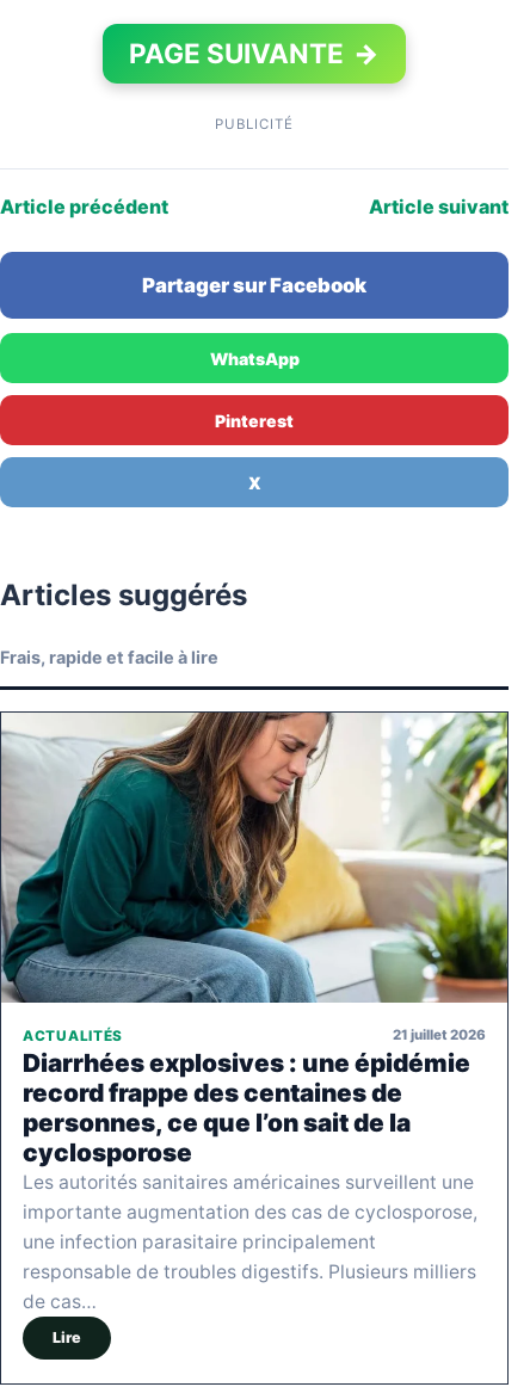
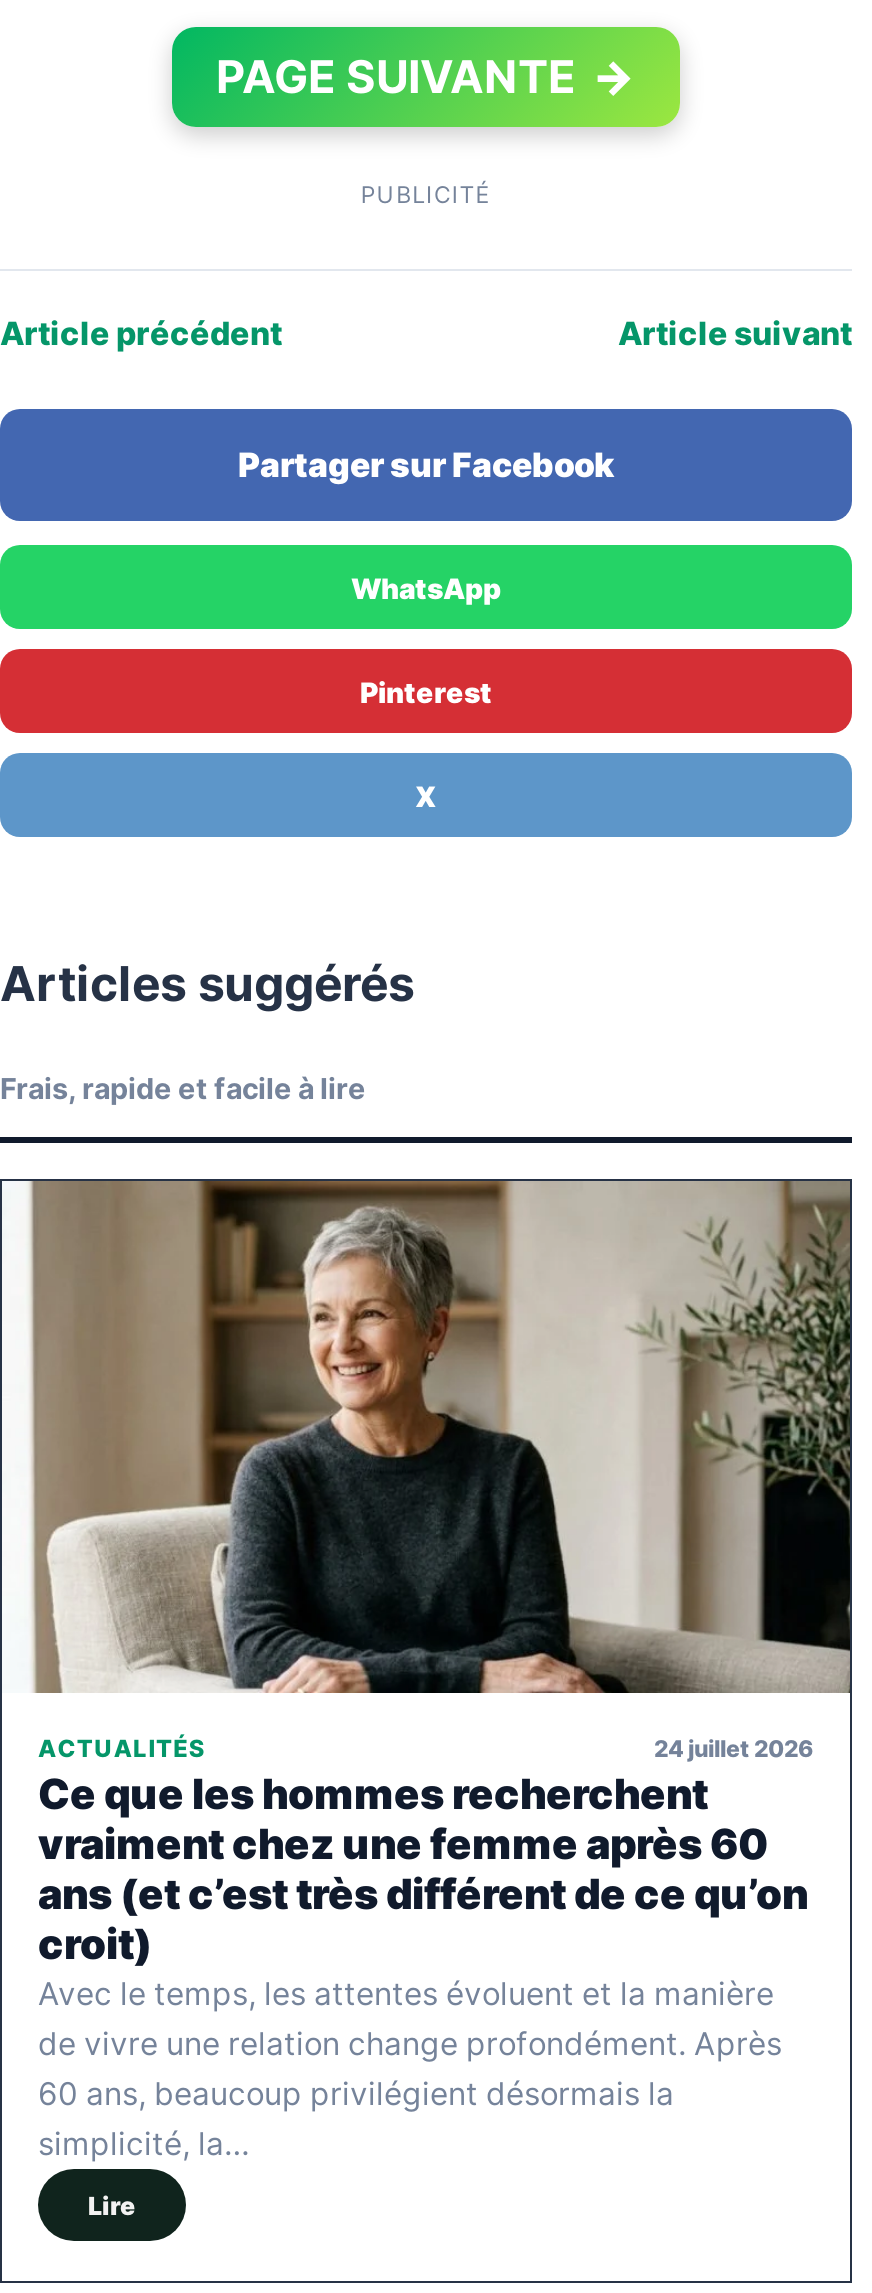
- [image]
- 21 juillet 2026
- Diarrhées explosives : une épidémie
- record frappe des centaines de
- personnes, ce que l’on sait de la
- cyclosporose
- Les autorités sanitaires américaines surveillent une
- importante augmentation des cas de cyclosporose,
- une infection parasitaire principalement
- responsable de troubles digestifs. Plusieurs milliers
- de cas…
+ [image]
+ 24 juillet 2026
+ Ce que les hommes recherchent
+ vraiment chez une femme après 60
+ ans (et c’est très différent de ce qu’on
+ croit)
+ Avec le temps, les attentes évoluent et la manière
+ de vivre une relation change profondément. Après
+ 60 ans, beaucoup privilégient désormais la
+ simplicité, la…
